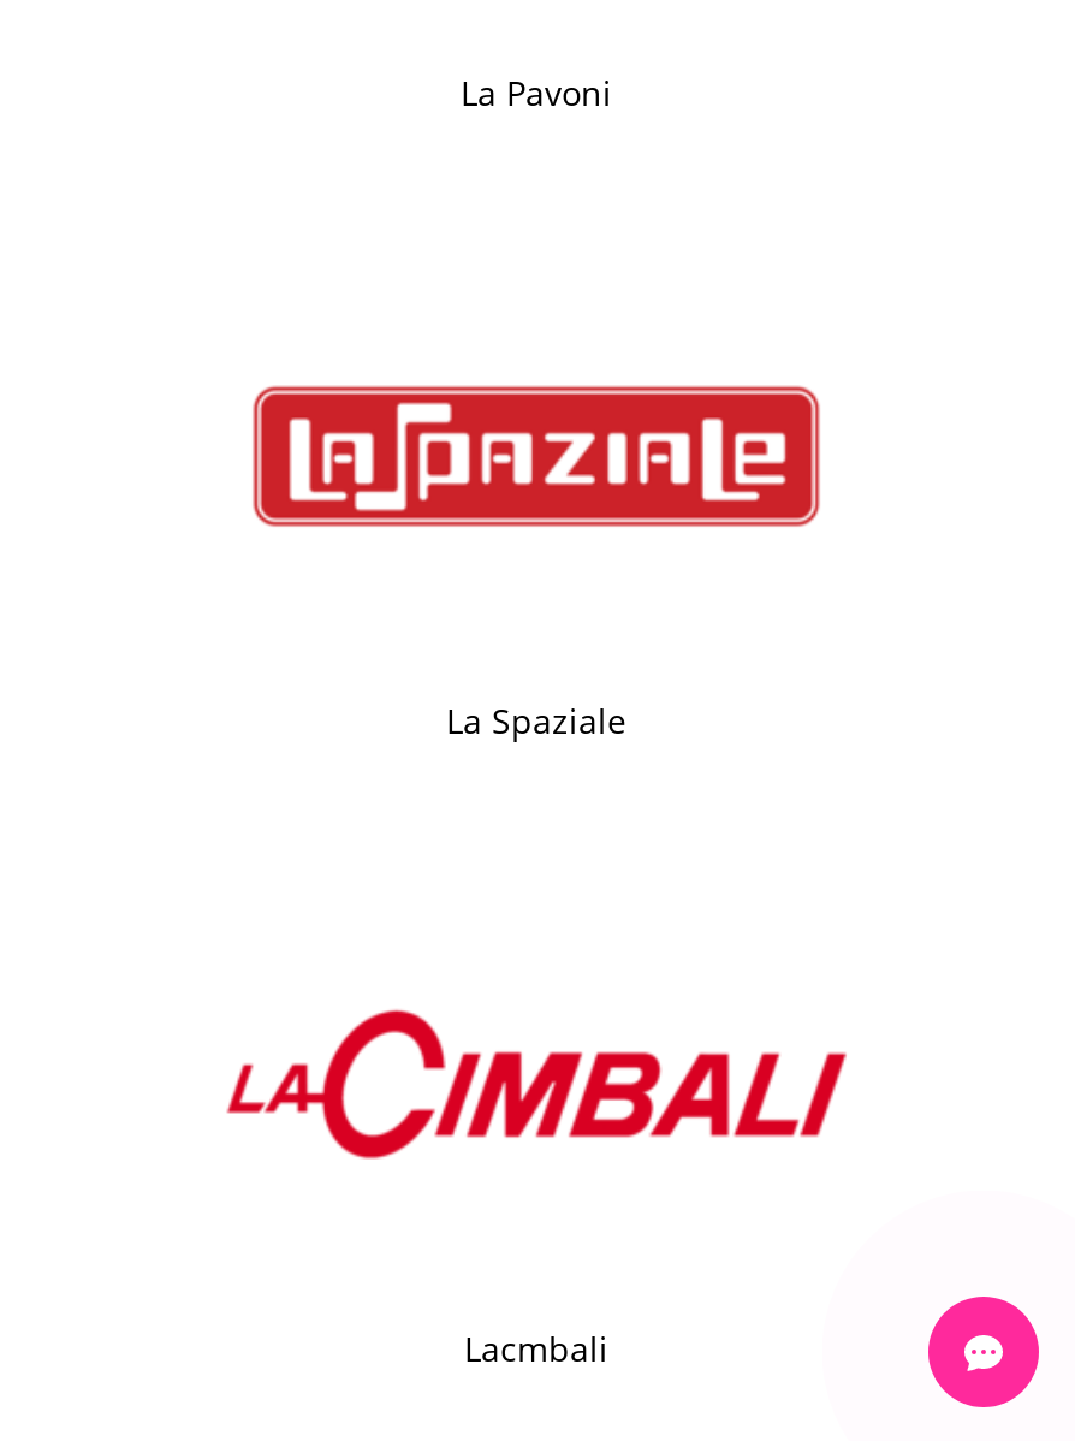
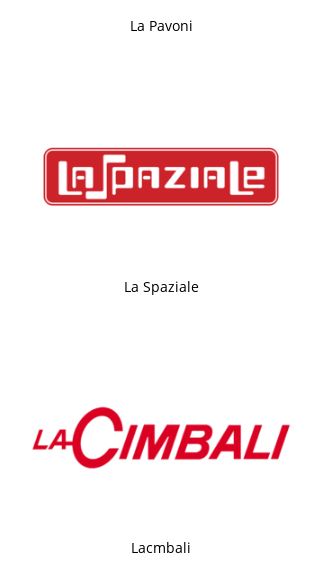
- [image]
